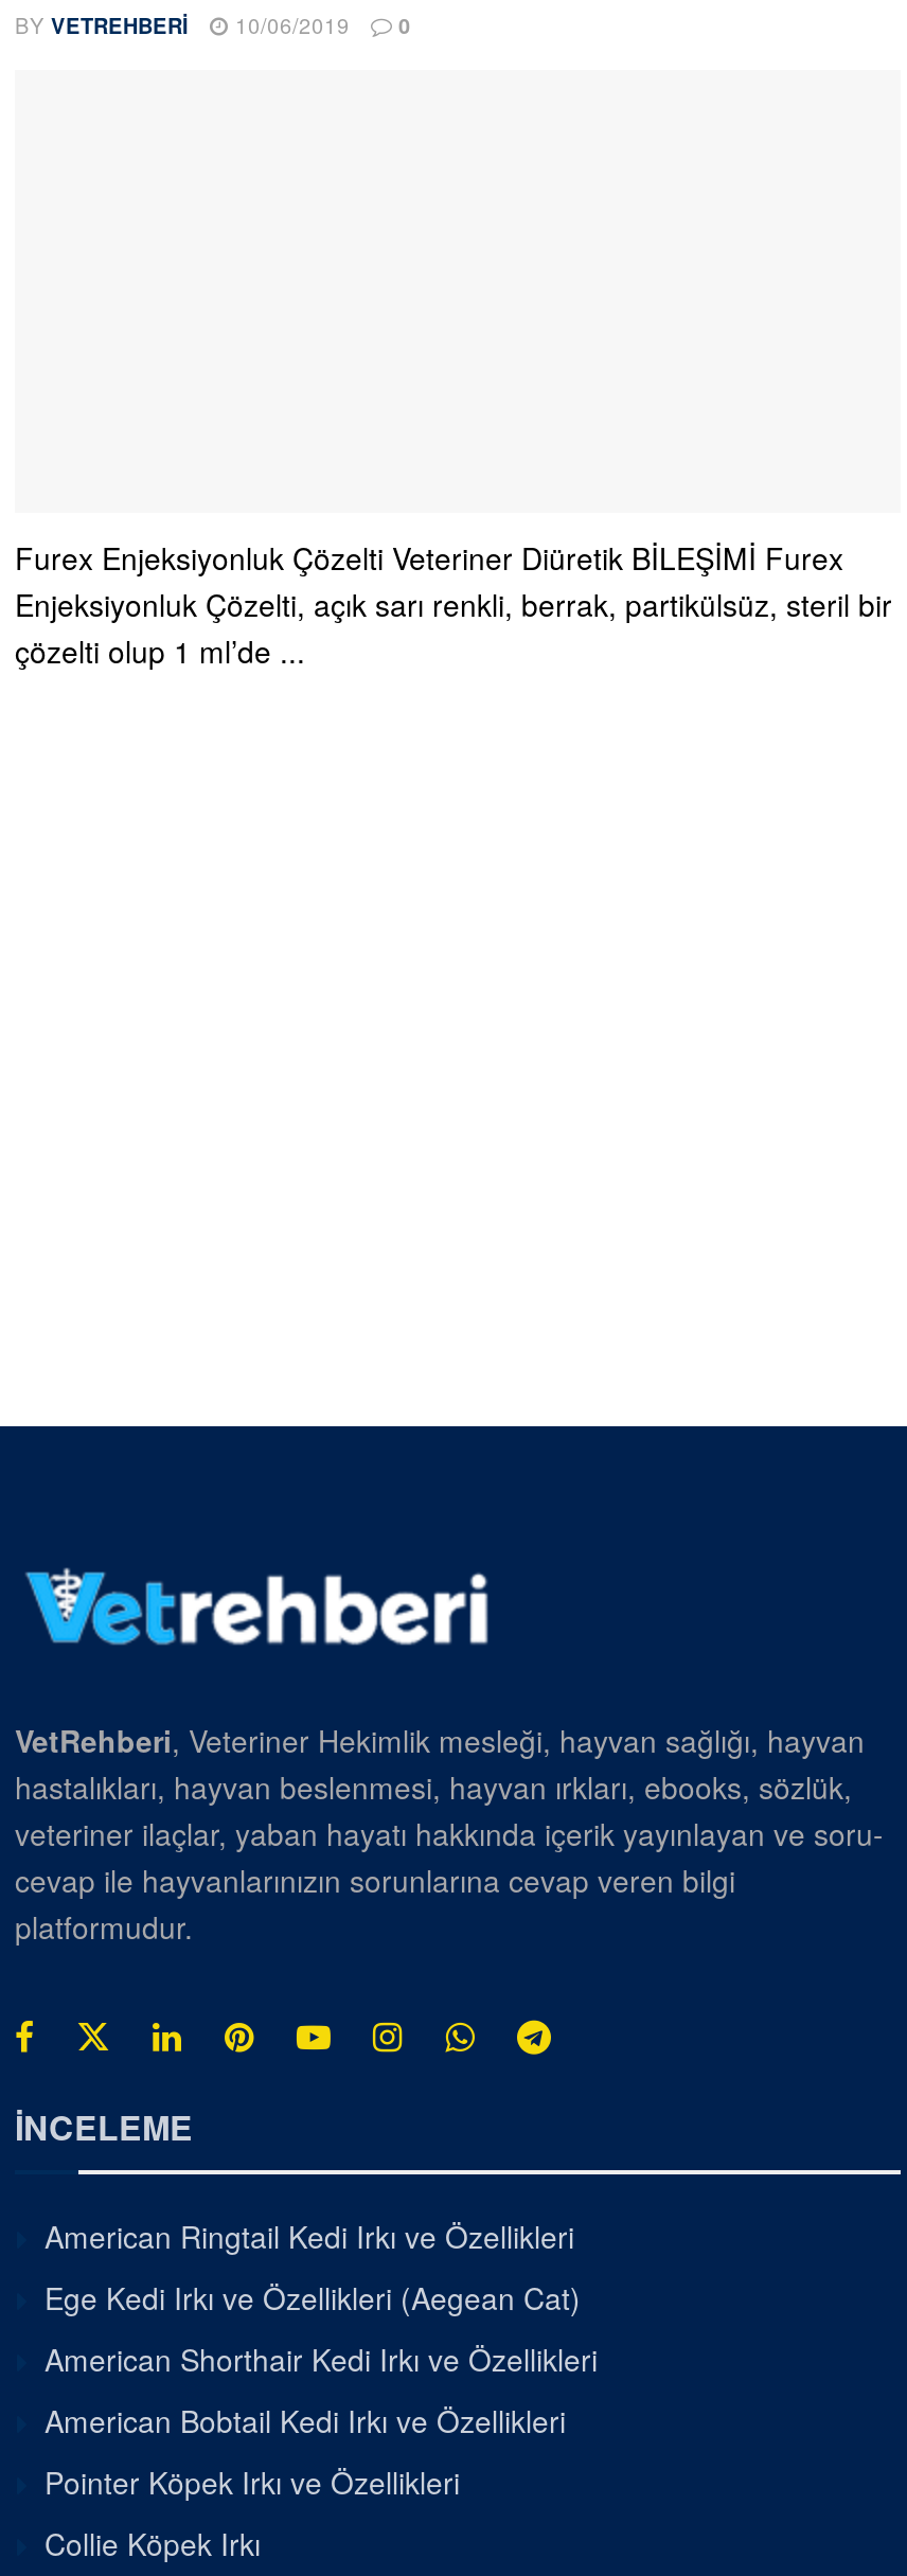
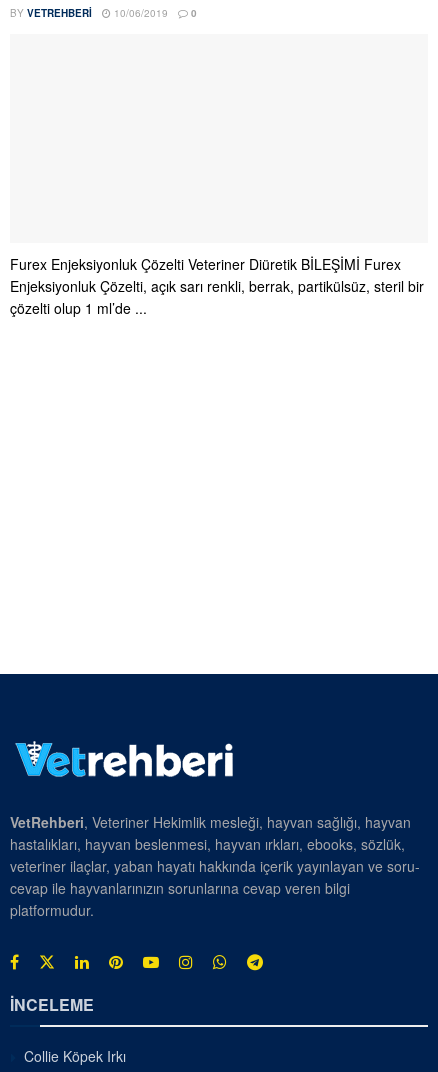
- American Ringtail Kedi Irkı ve Özellikleri
- Ege Kedi Irkı ve Özellikleri (Aegean Cat)
- American Shorthair Kedi Irkı ve Özellikleri
- American Bobtail Kedi Irkı ve Özellikleri
- Pointer Köpek Irkı ve Özellikleri
